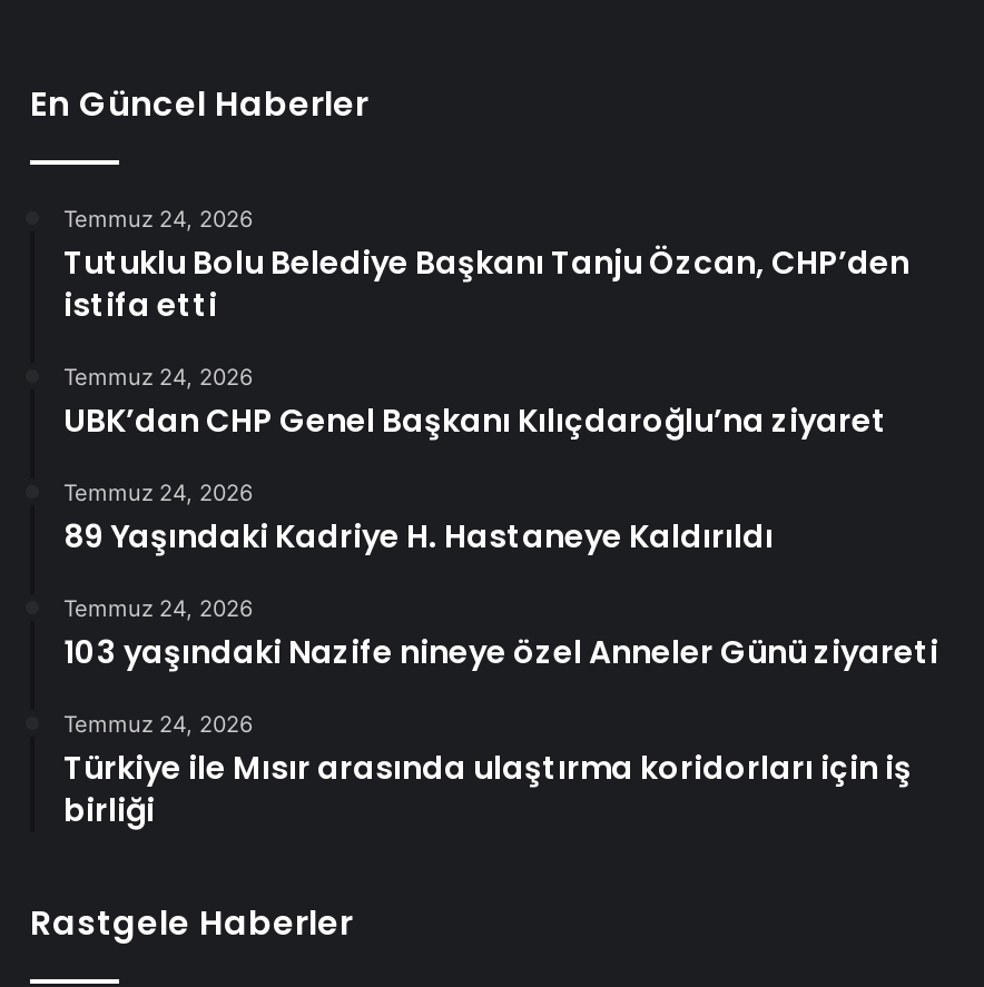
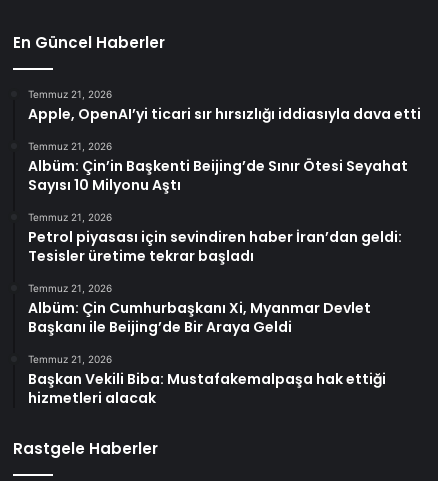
- Temmuz 24, 2026
- Tutuklu Bolu Belediye Başkanı Tanju Özcan, CHP’den
- istifa etti
+ Temmuz 21, 2026
+ Apple, OpenAI’yi ticari sır hırsızlığı iddiasıyla dava etti

- Temmuz 24, 2026
- UBK’dan CHP Genel Başkanı Kılıçdaroğlu’na ziyaret
+ Temmuz 21, 2026
+ Albüm: Çin’in Başkenti Beijing’de Sınır Ötesi Seyahat
+ Sayısı 10 Milyonu Aştı

- Temmuz 24, 2026
- 89 Yaşındaki Kadriye H. Hastaneye Kaldırıldı
+ Temmuz 21, 2026
+ Petrol piyasası için sevindiren haber İran’dan geldi:
+ Tesisler üretime tekrar başladı

- Temmuz 24, 2026
- 103 yaşındaki Nazife nineye özel Anneler Günü ziyareti
+ Temmuz 21, 2026
+ Albüm: Çin Cumhurbaşkanı Xi, Myanmar Devlet
+ Başkanı ile Beijing’de Bir Araya Geldi

- Temmuz 24, 2026
- Türkiye ile Mısır arasında ulaştırma koridorları için iş
- birliği
+ Temmuz 21, 2026
+ Başkan Vekili Biba: Mustafakemalpaşa hak ettiği
+ hizmetleri alacak
